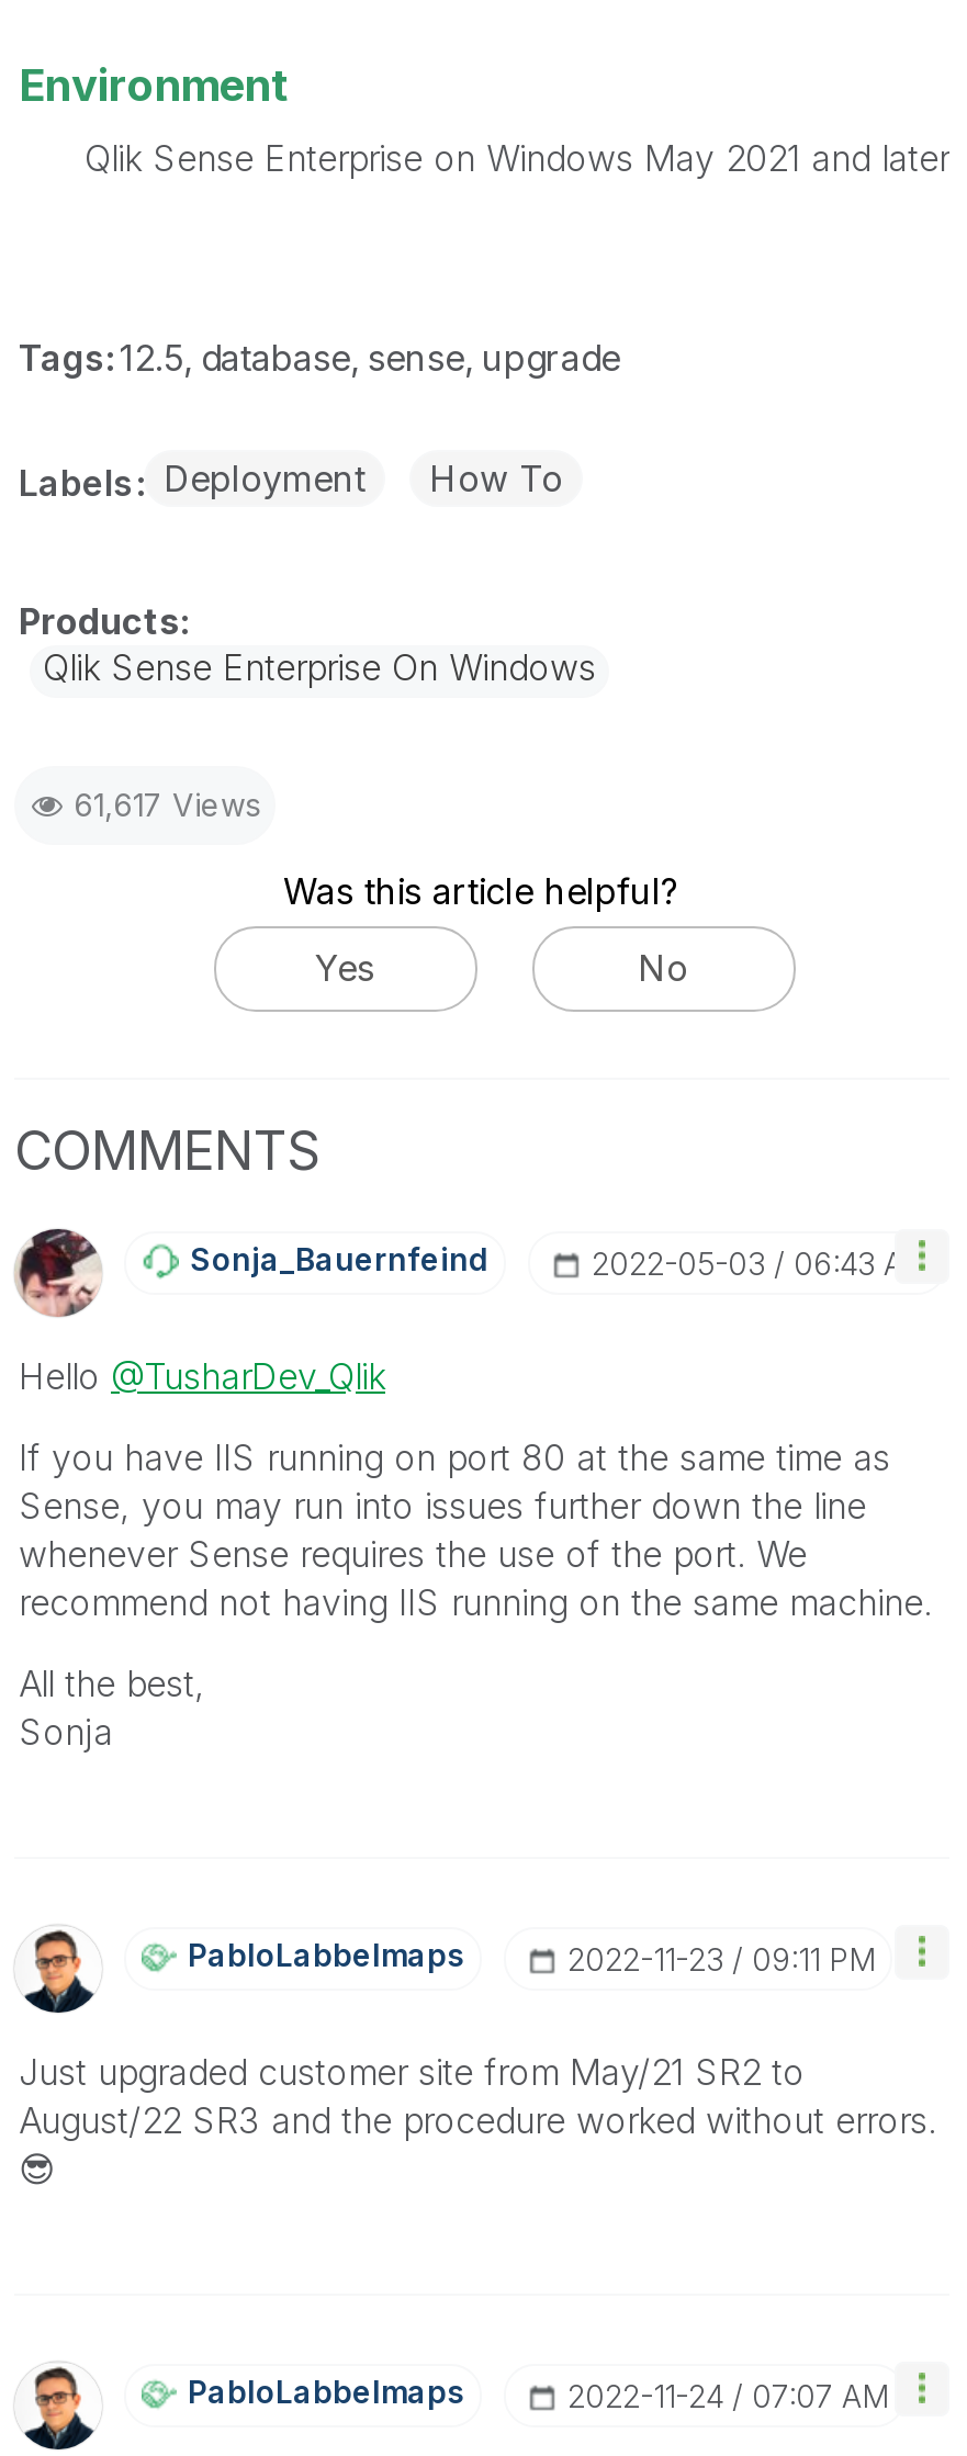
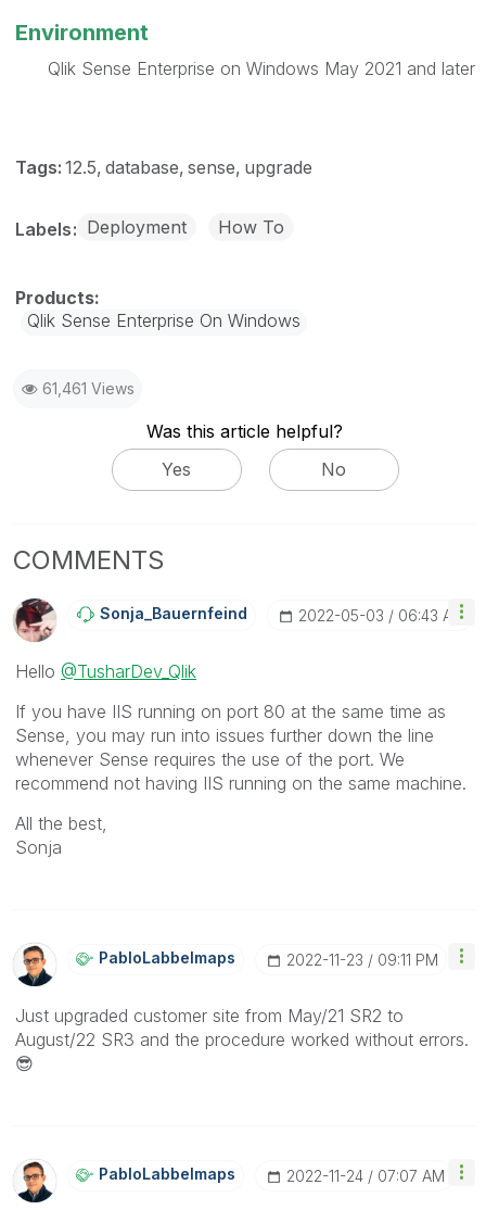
- 61,617 Views
+ 61,461 Views
